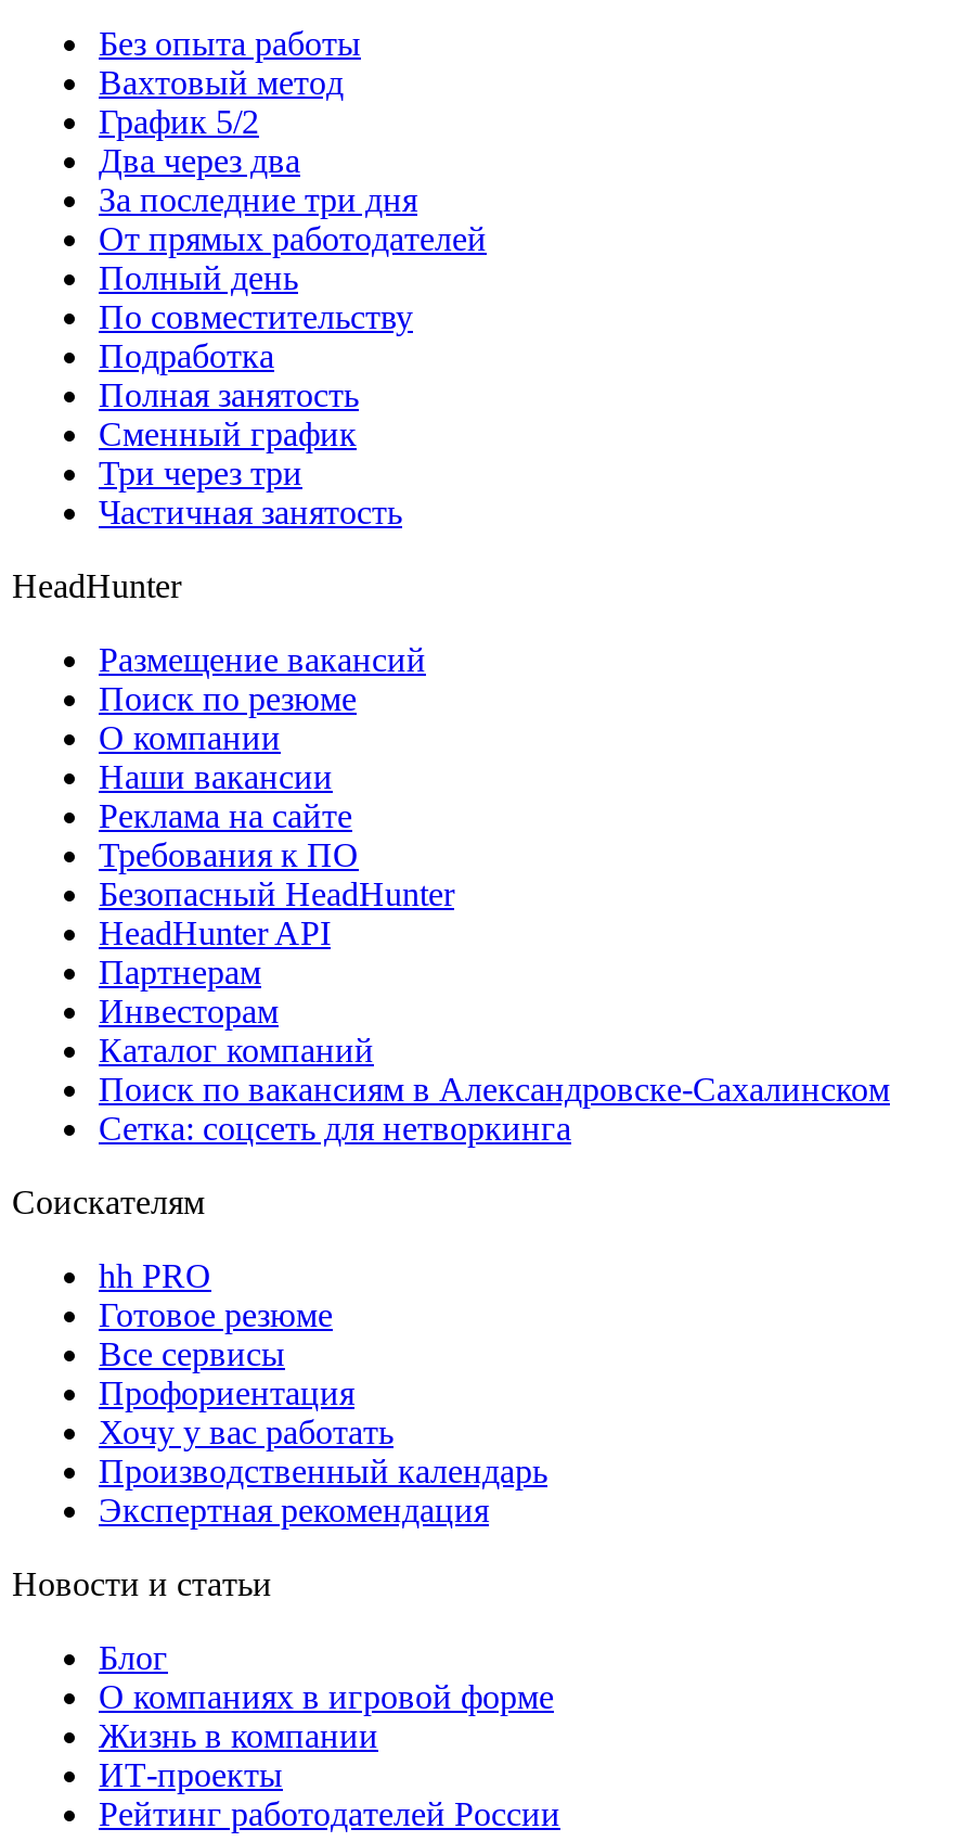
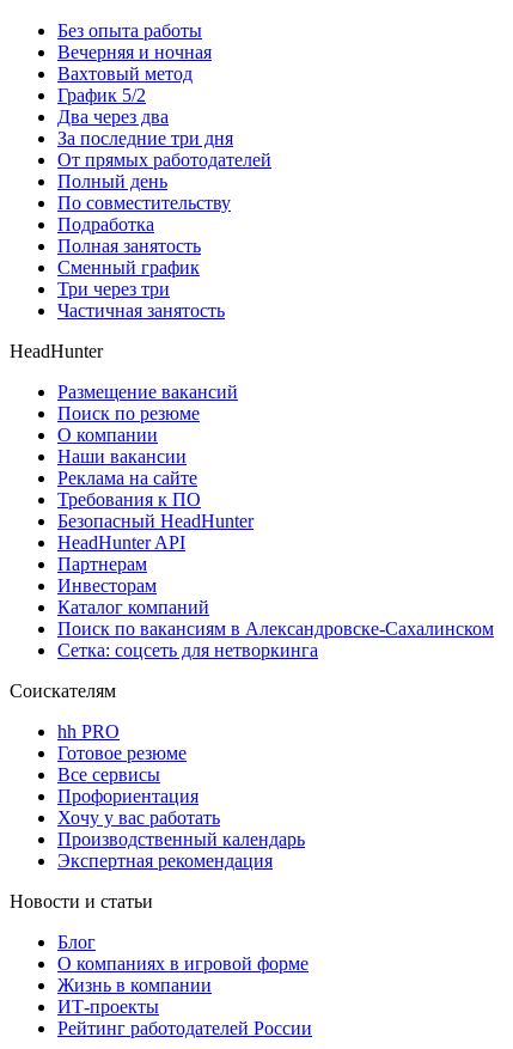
+ Вечерняя и ночная
